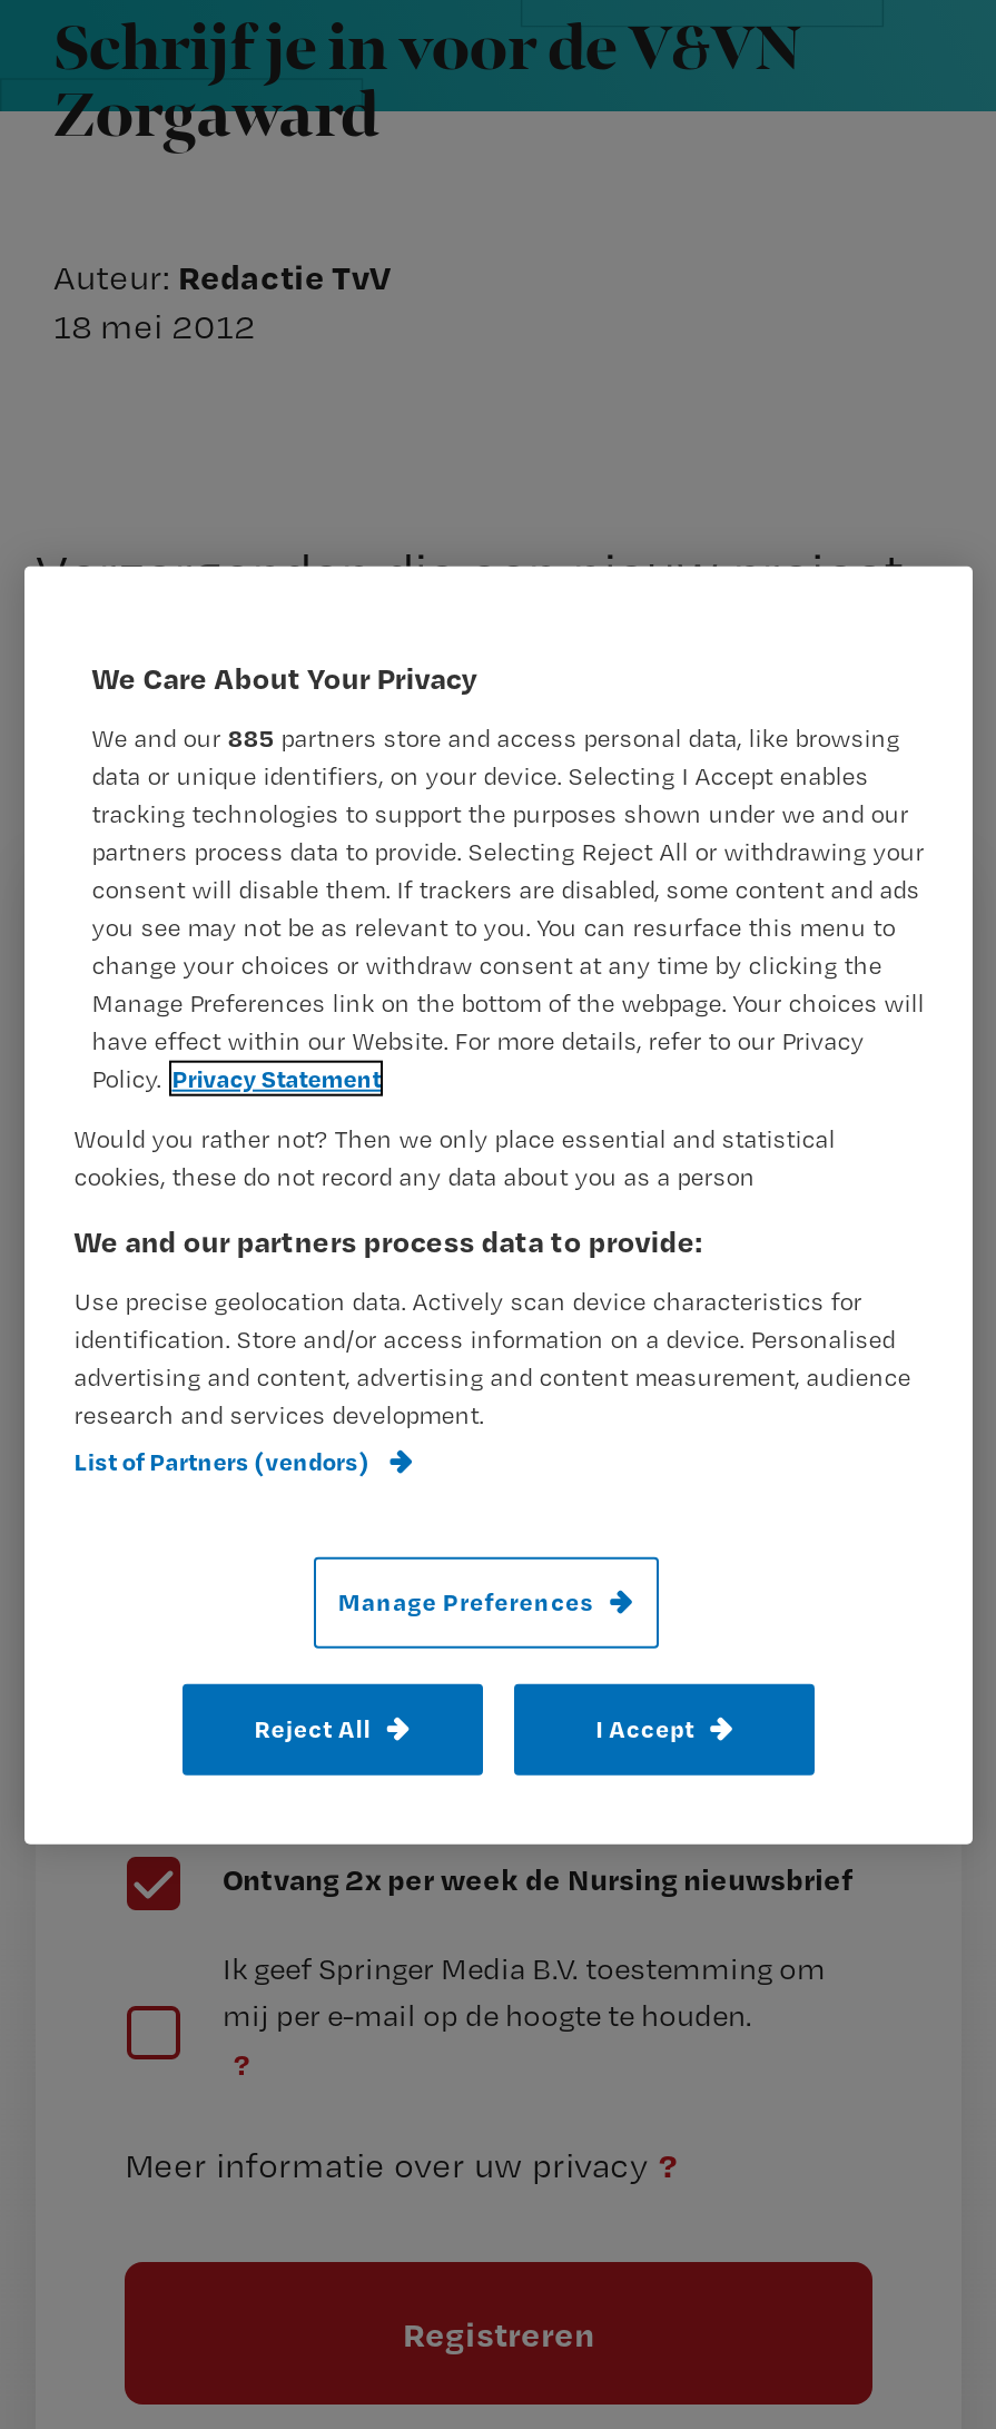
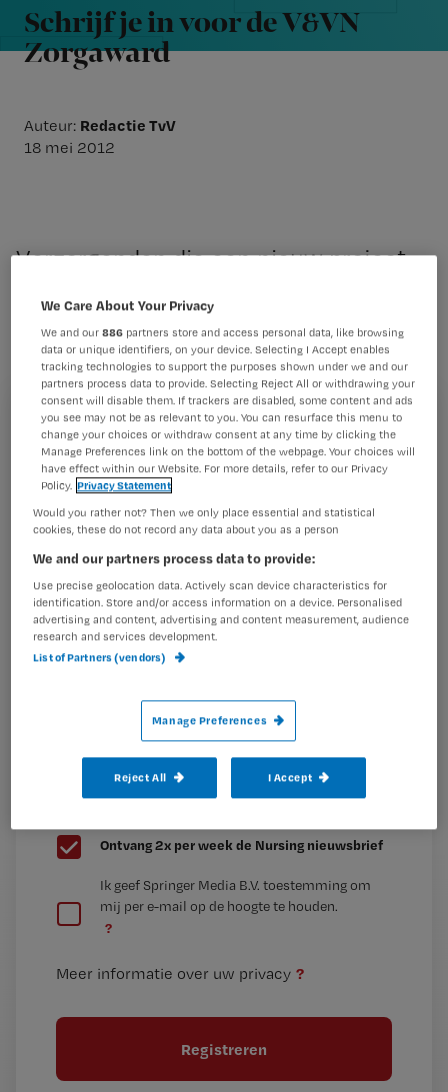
- We and our 885 partners store and access personal data, like browsing
+ We and our 886 partners store and access personal data, like browsing
